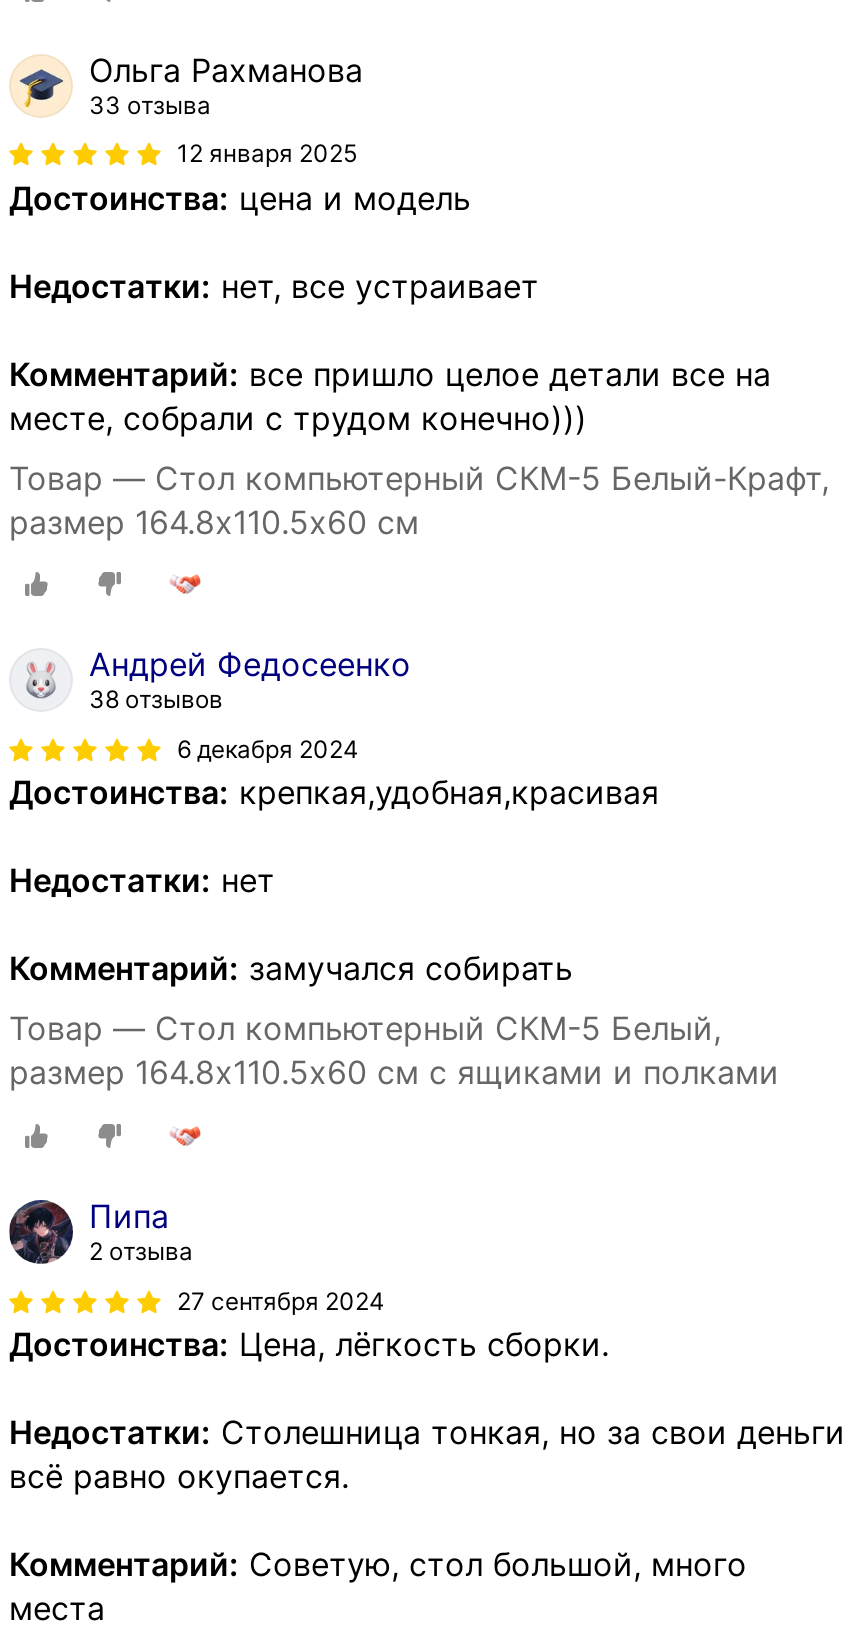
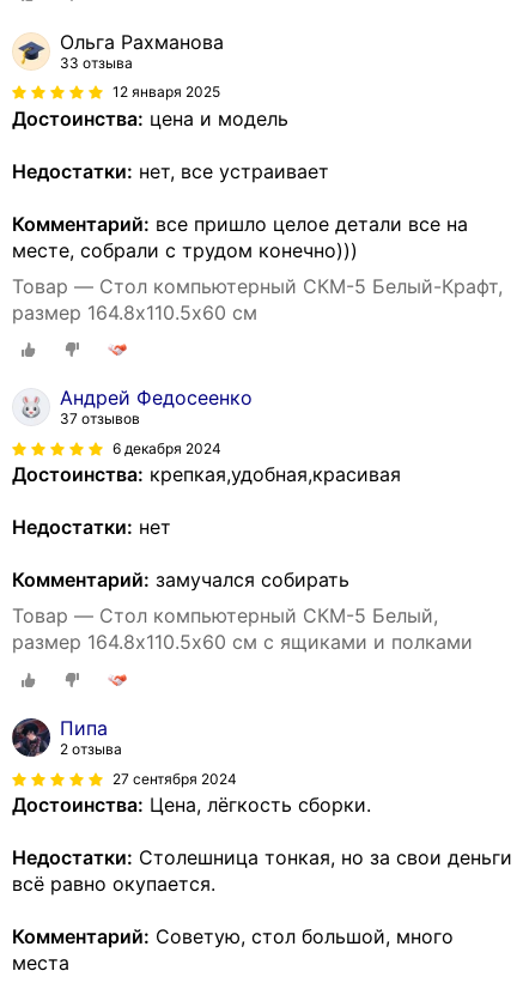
- 38 отзывов
+ 37 отзывов
